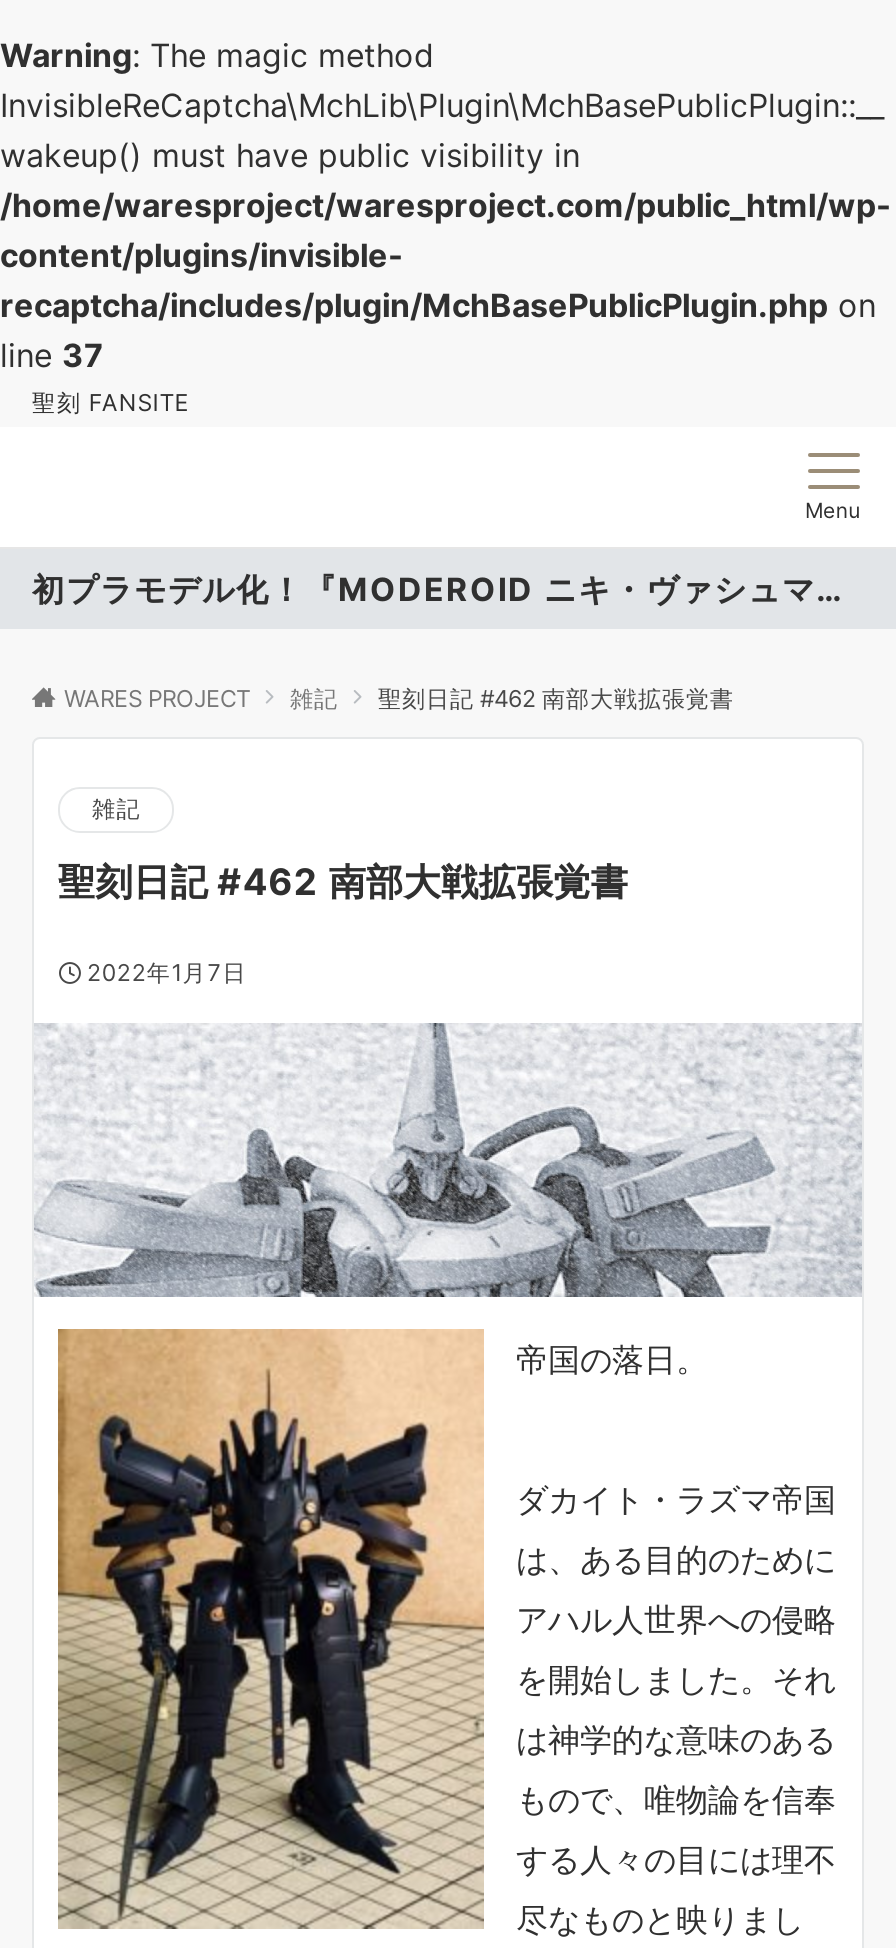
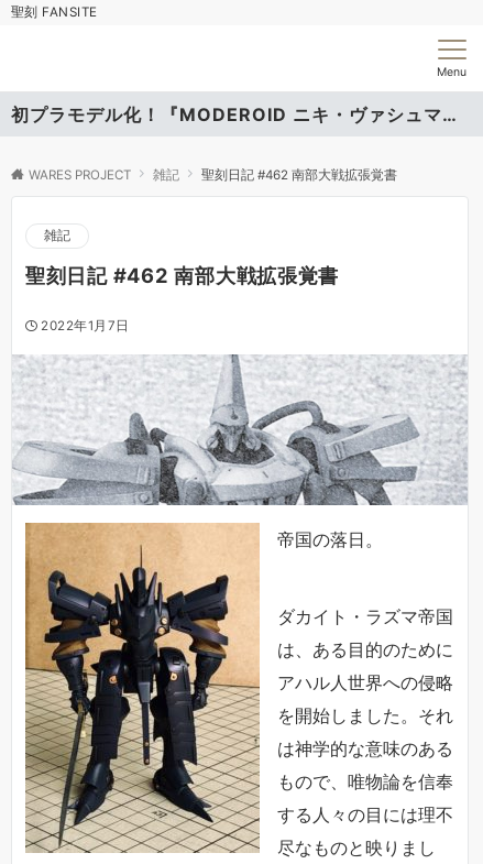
- Warning: The magic method
- InvisibleReCaptcha\MchLib\Plugin\MchBasePublicPlugin::__
- wakeup() must have public visibility in
- /home/waresproject/waresproject.com/public_html/wp-
- content/plugins/invisible-
- recaptcha/includes/plugin/MchBasePublicPlugin.php on
- line 37
